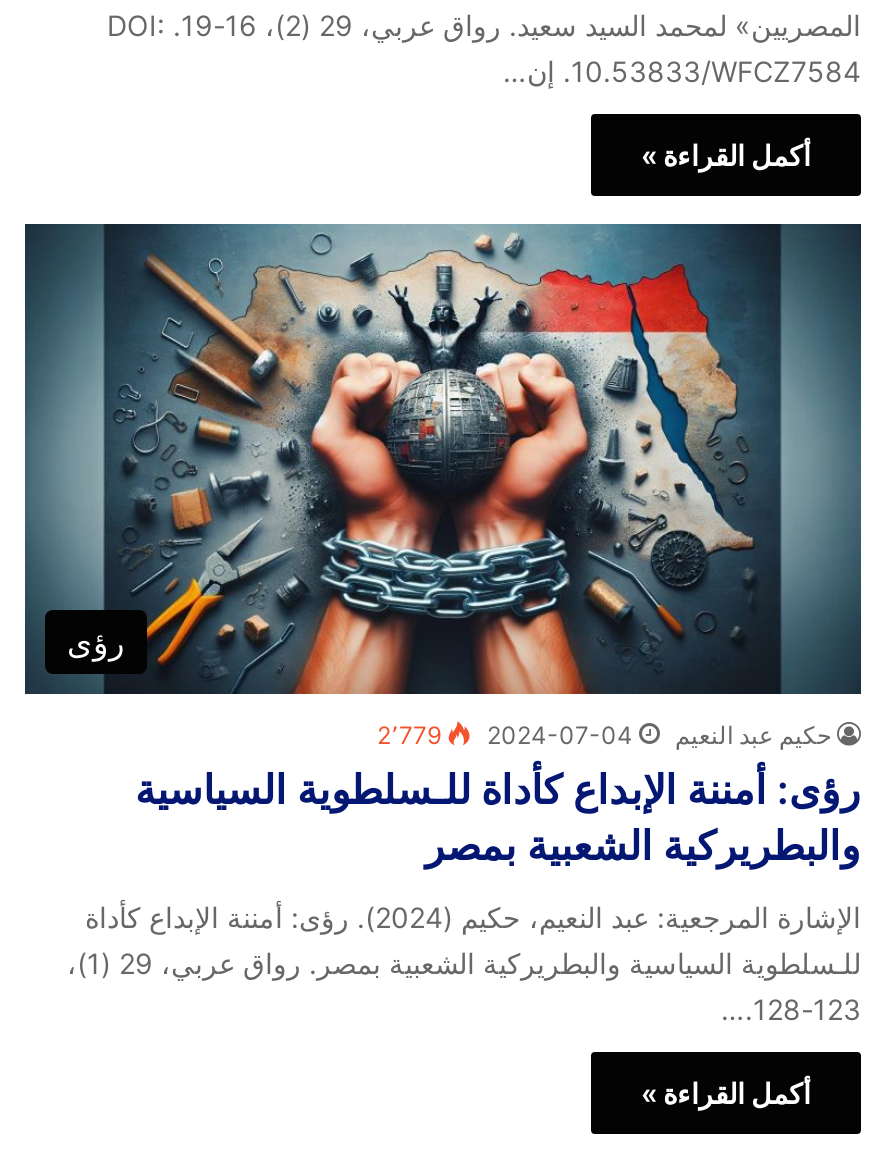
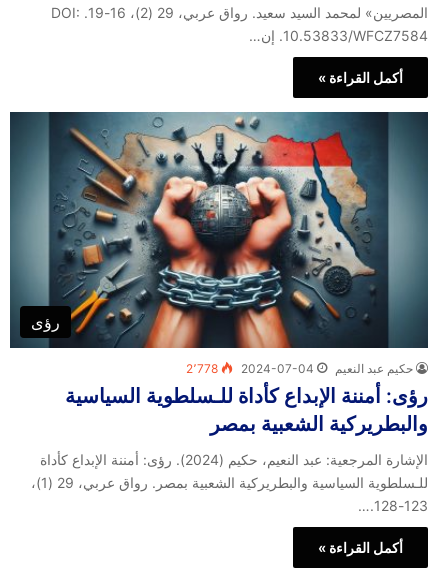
- حكيم عبد النعيم 2024-07-04 2٬779
+ حكيم عبد النعيم 2024-07-04 2٬778
